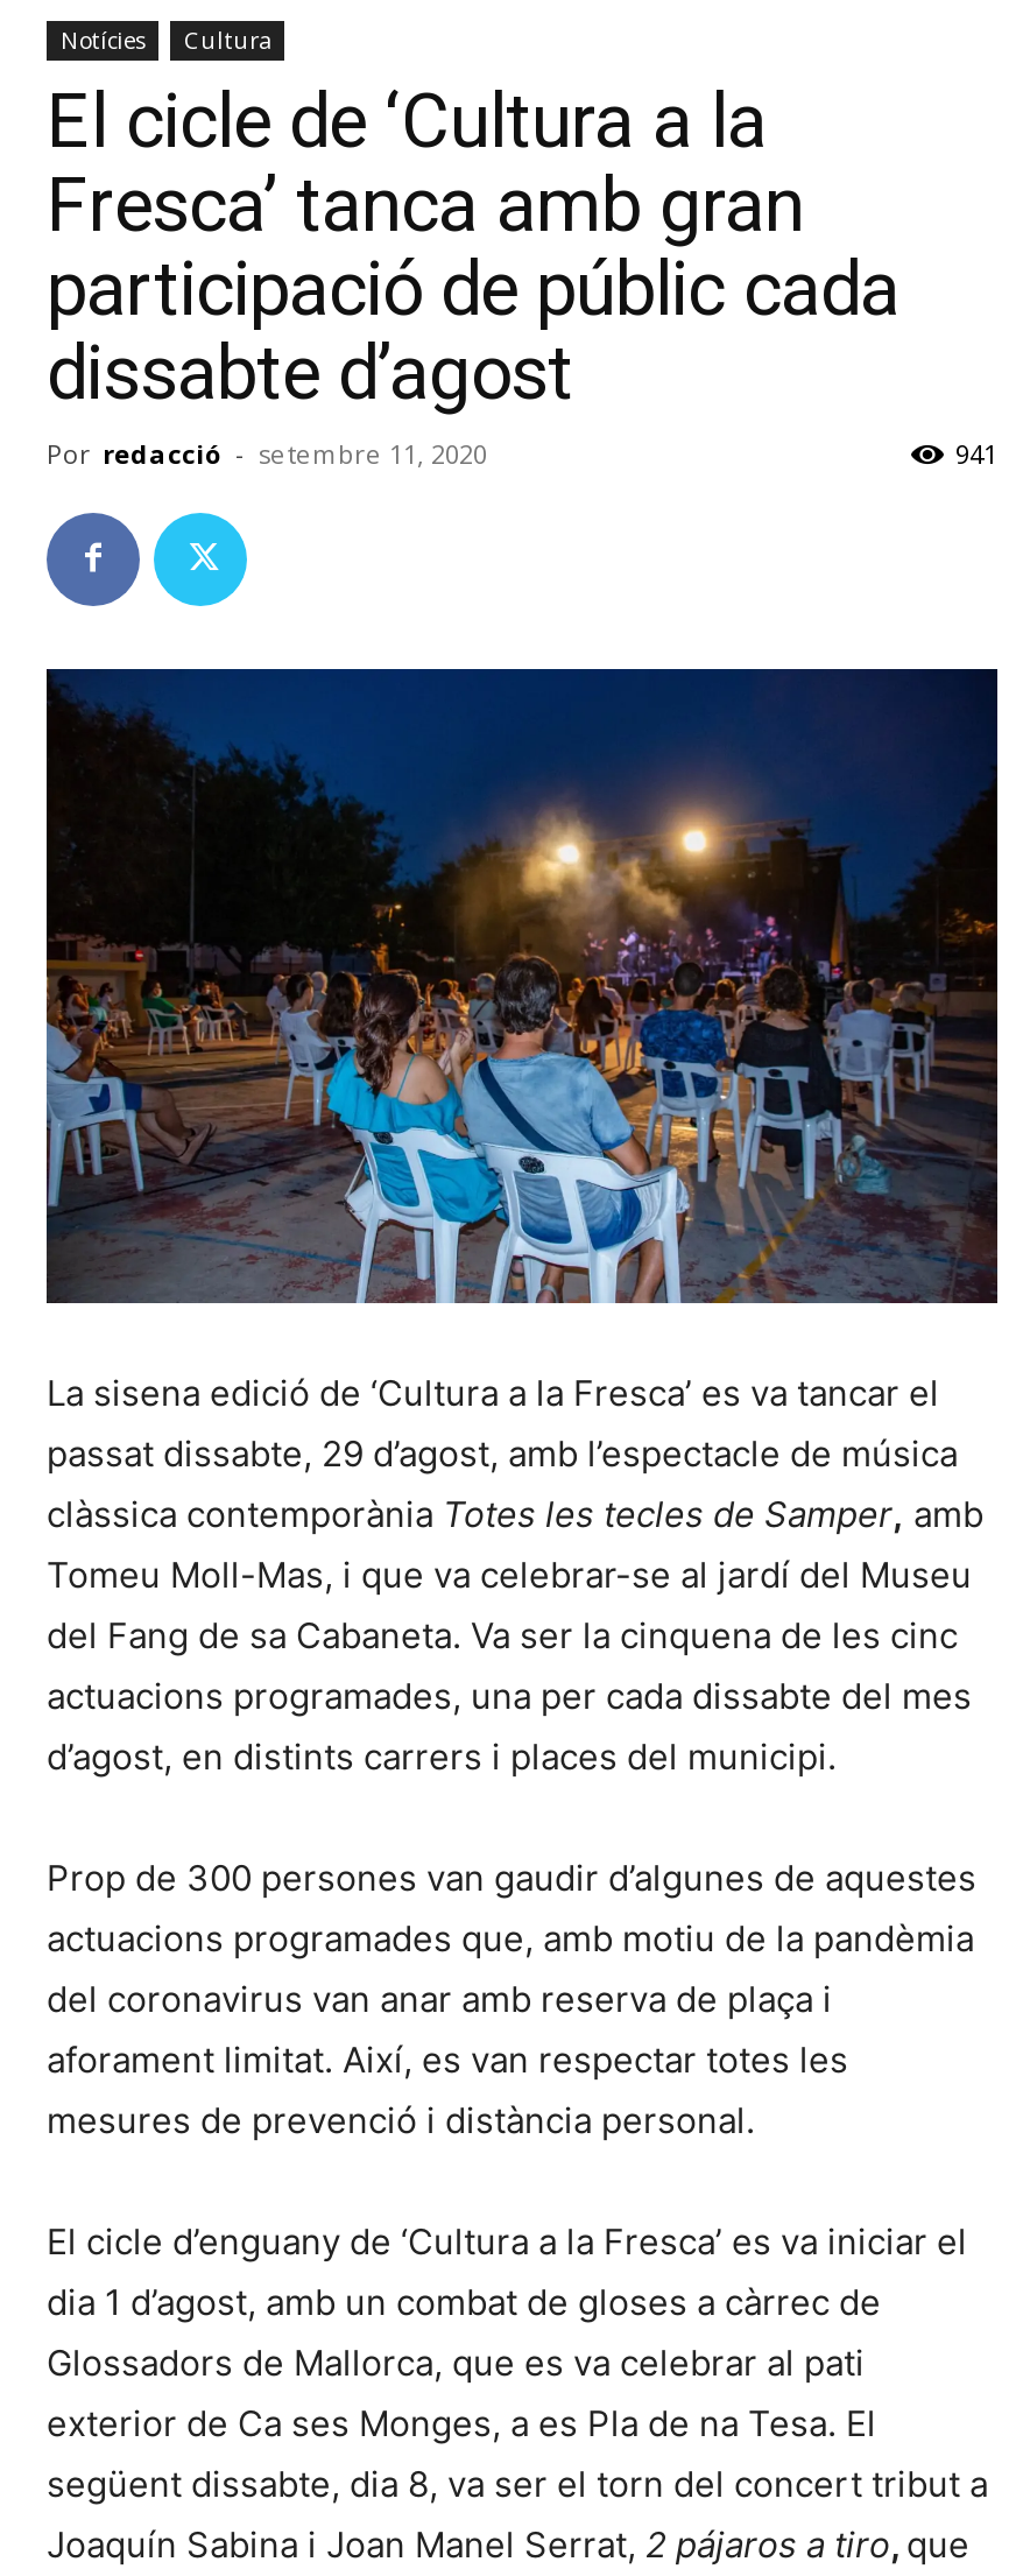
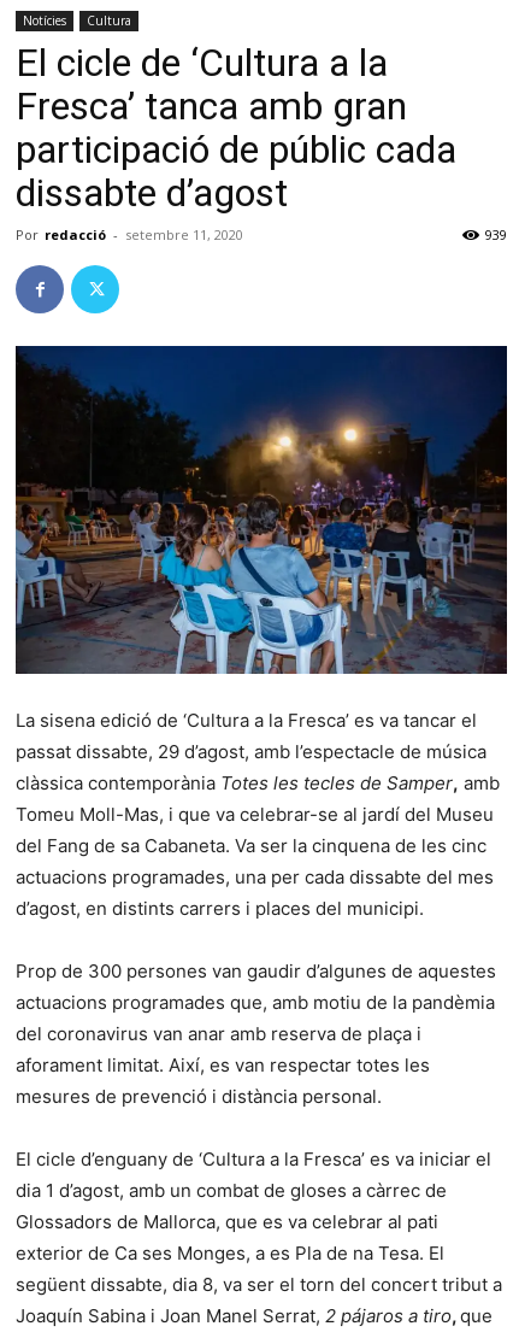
- 941
+ 939
